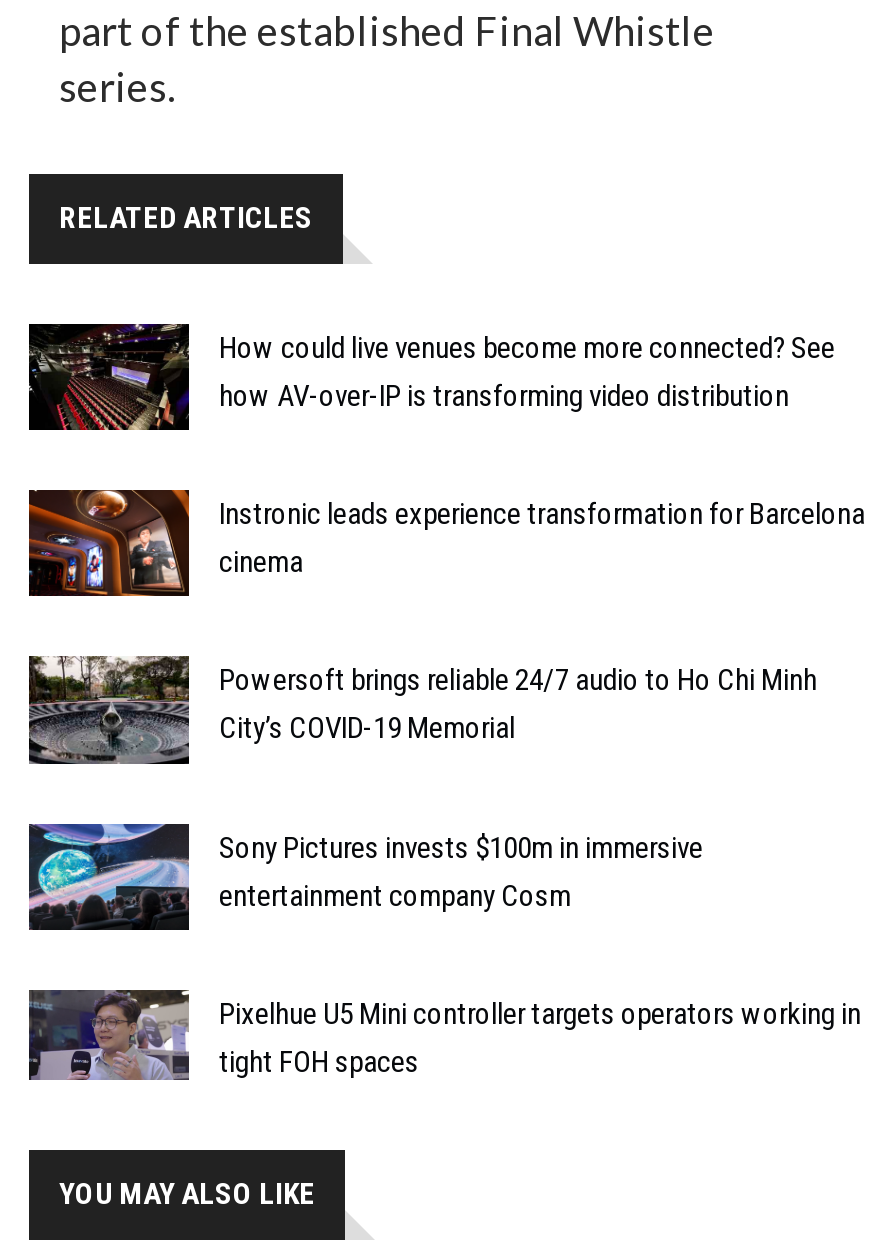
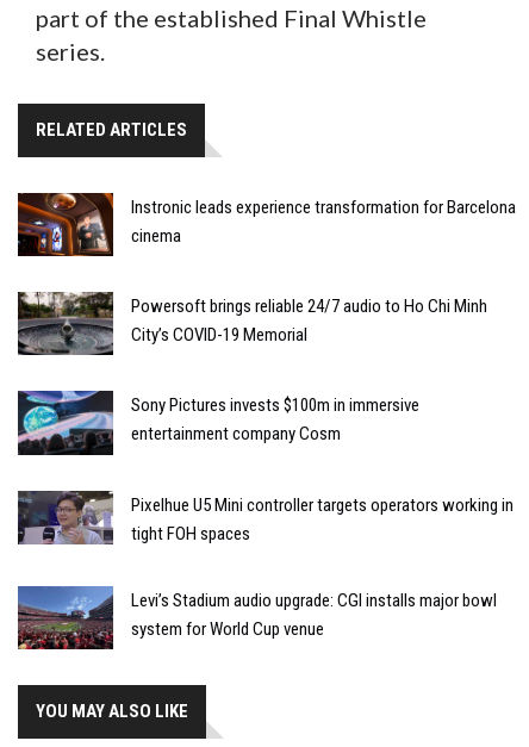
- [image]
- How could live venues become more connected? See
- how AV-over-IP is transforming video distribution

moved up: [image] | Instronic leads experience transformation for Barcelona | cinema | ... | Pixelhue U5 Mini controller targets operators working in | tight FOH spaces

+ [image]
+ Levi’s Stadium audio upgrade: CGI installs major bowl
+ system for World Cup venue
